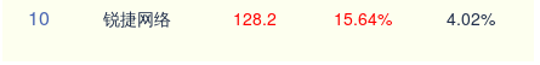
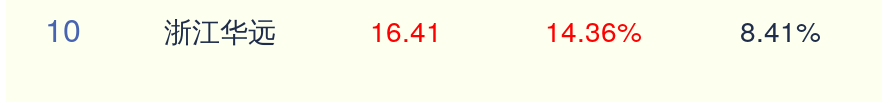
- 锐捷网络
- 128.2
- 15.64%
- 4.02%
+ 浙江华远
+ 16.41
+ 14.36%
+ 8.41%
